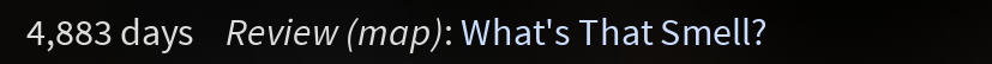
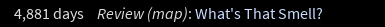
- 4,883 days Review (map): What's That Smell?
+ 4,881 days Review (map): What's That Smell?
